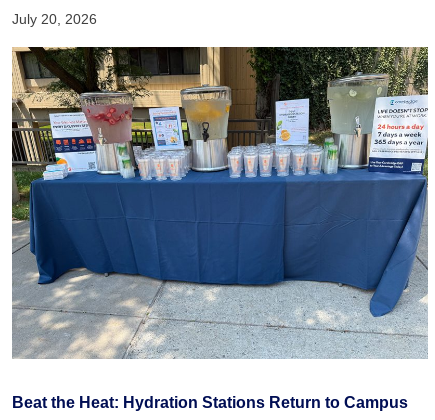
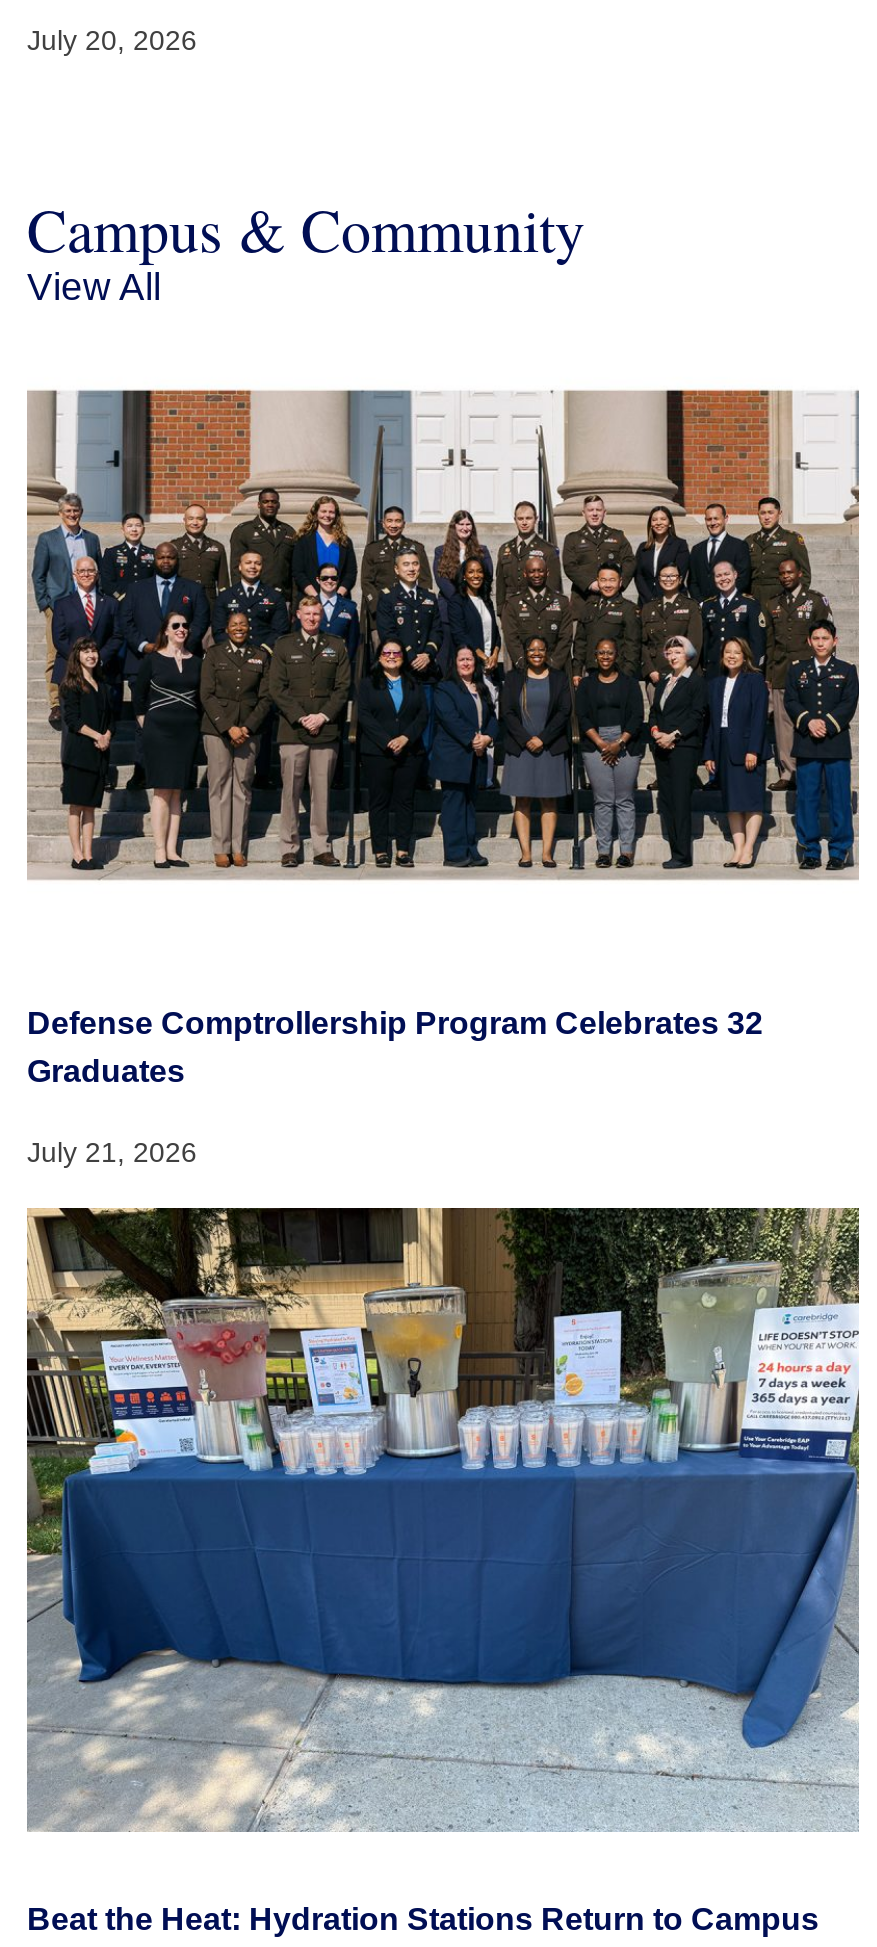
+ [image]

+ Campus & Community
+ View All

+ Defense Comptrollership Program Celebrates 32
+ Graduates
+ July 21, 2026
